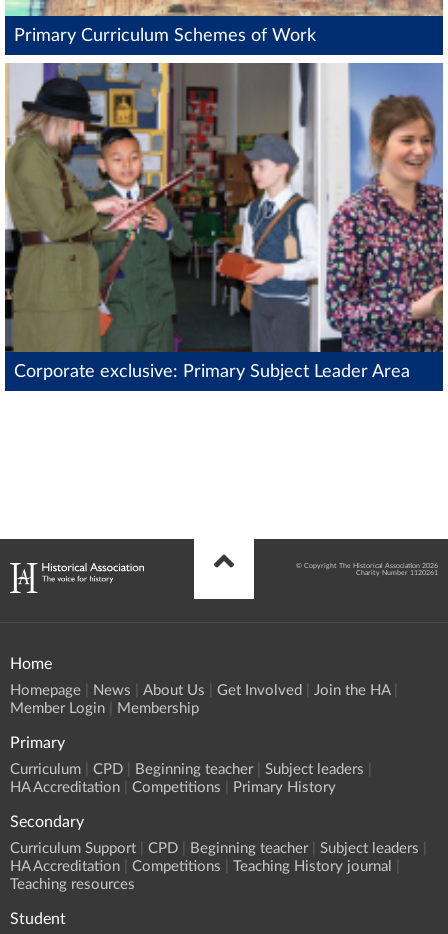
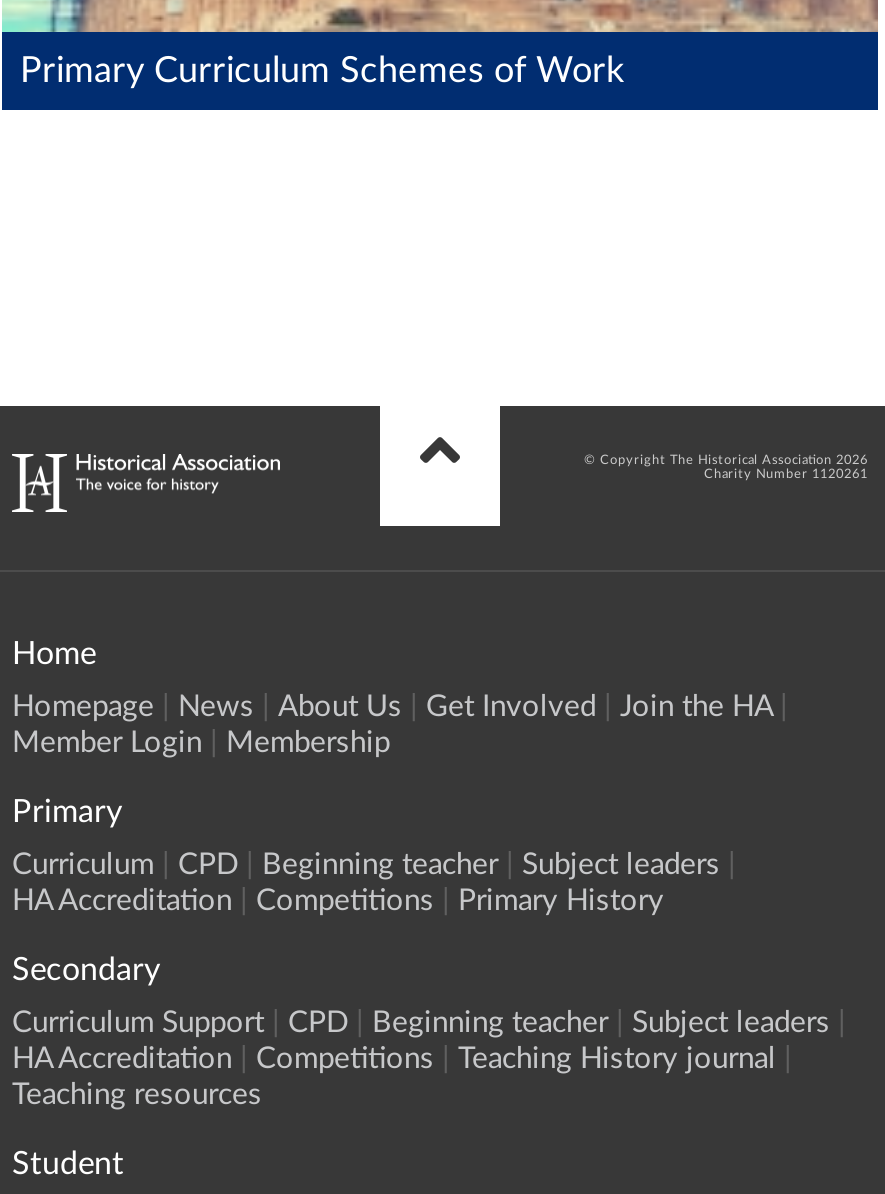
- [image]
- Corporate exclusive: Primary Subject Leader Area
